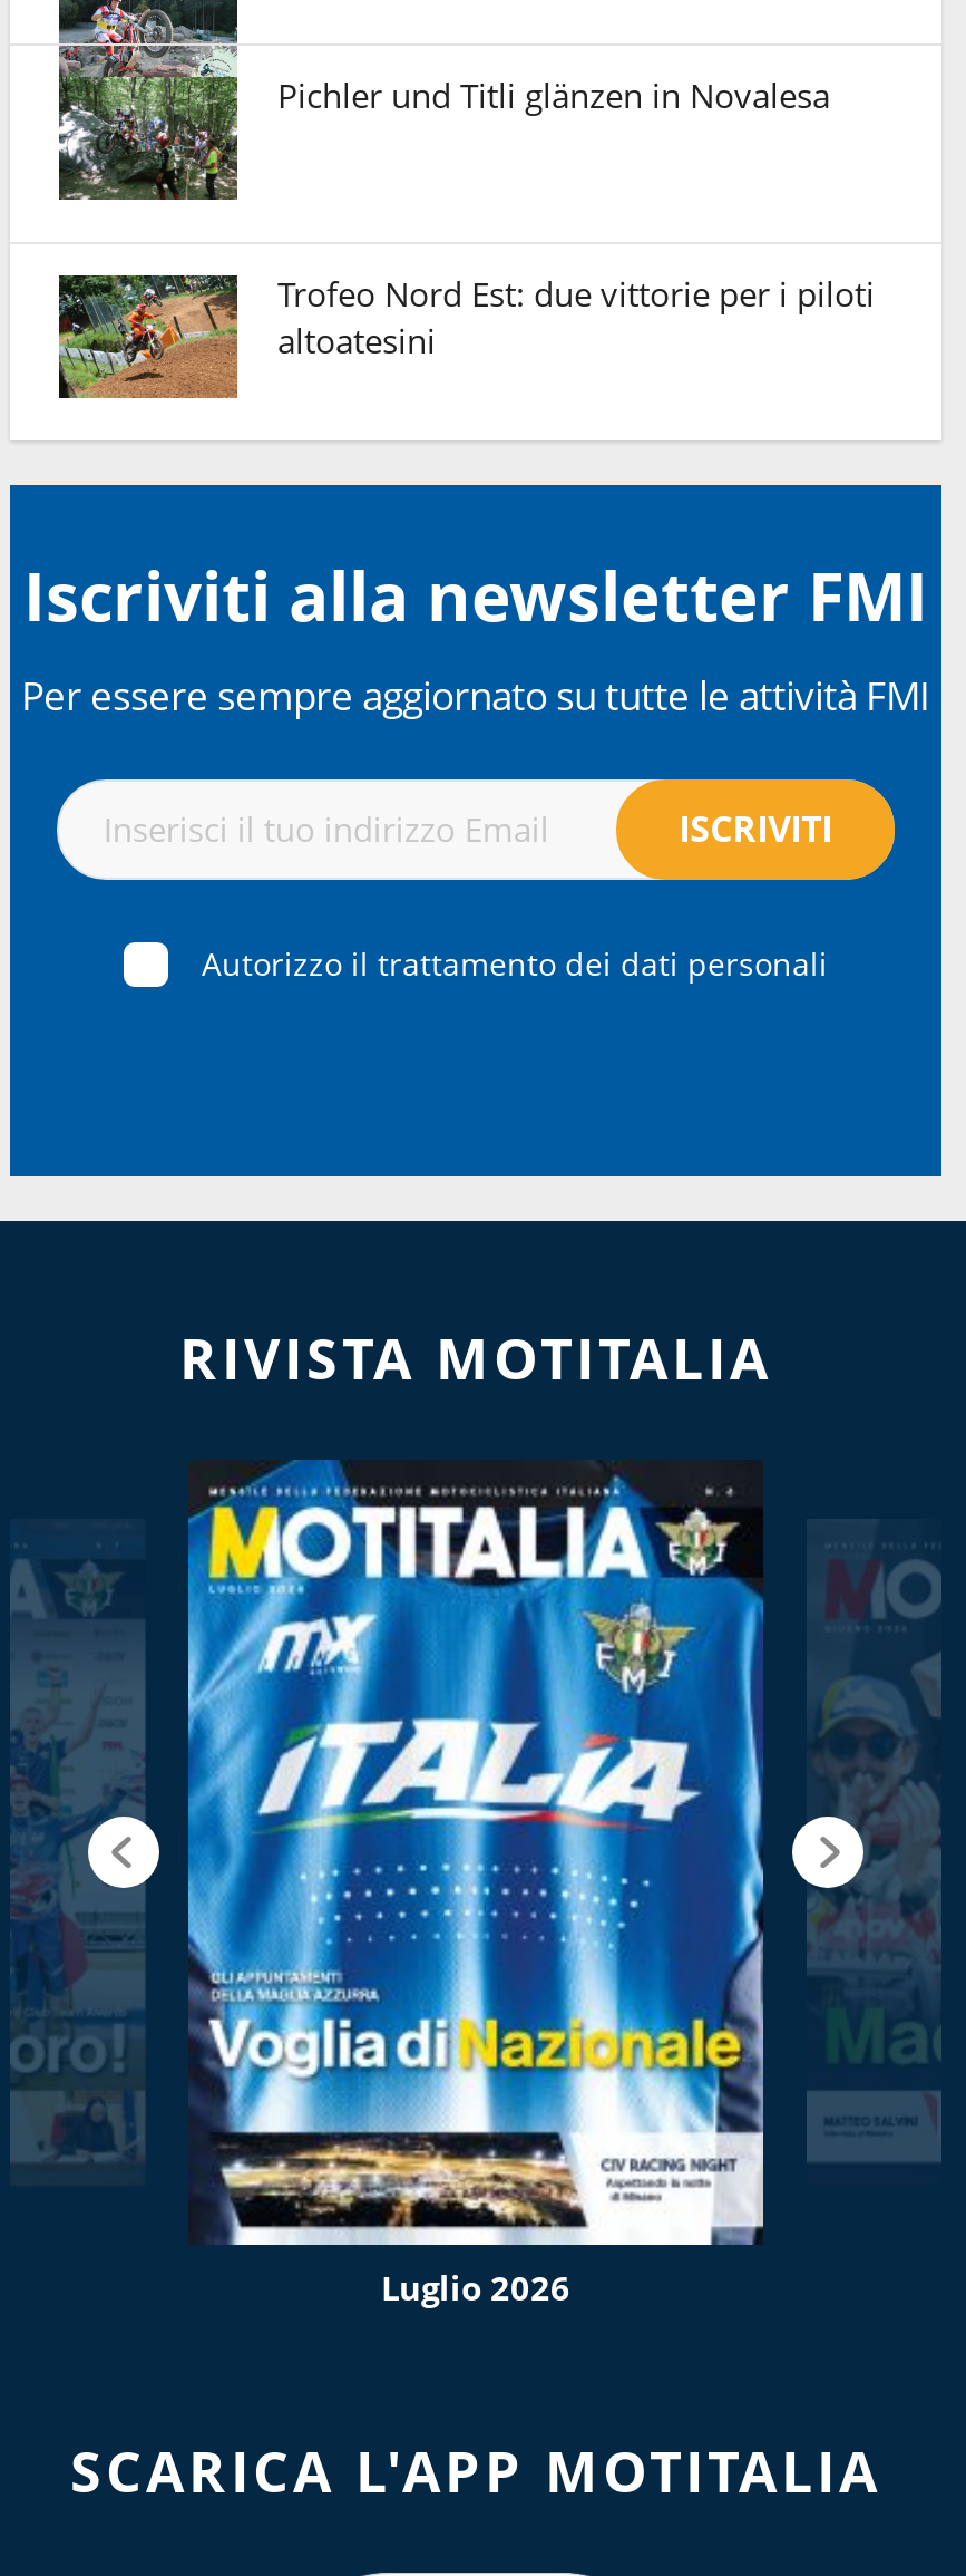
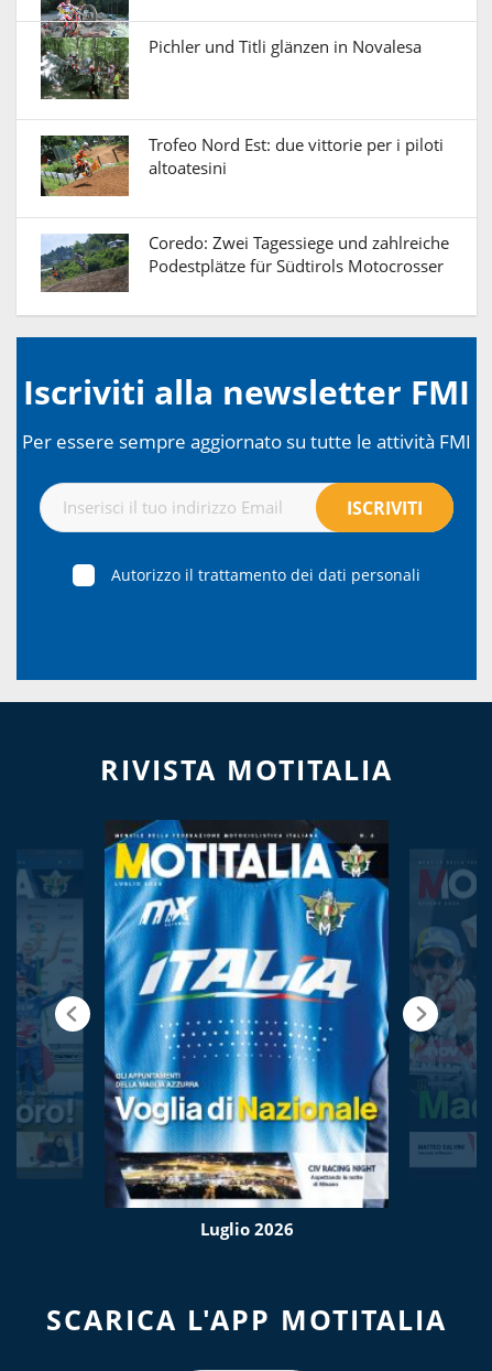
+ [image]
+ Coredo: Zwei Tagessiege und zahlreiche
+ Podestplätze für Südtirols Motocrosser
